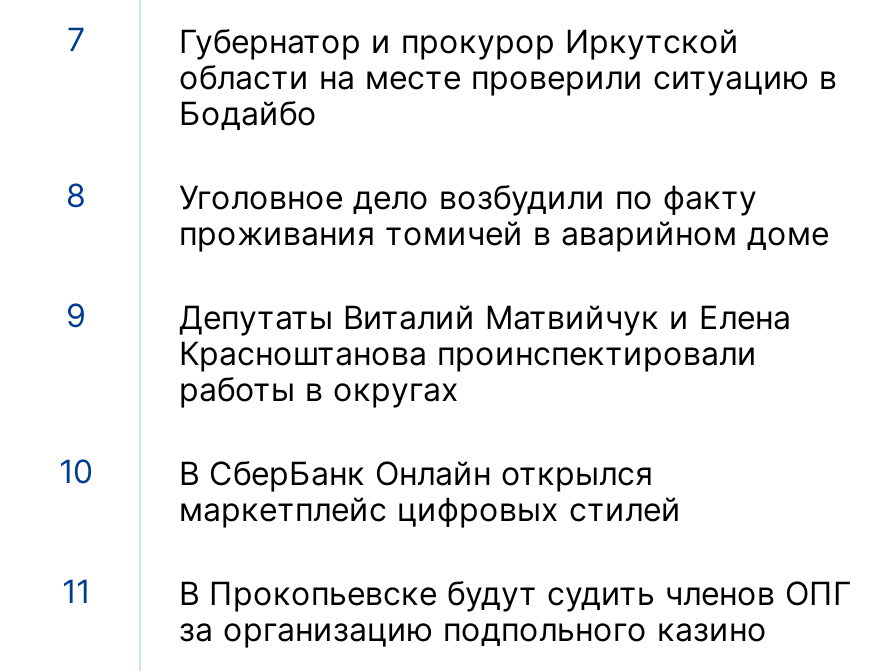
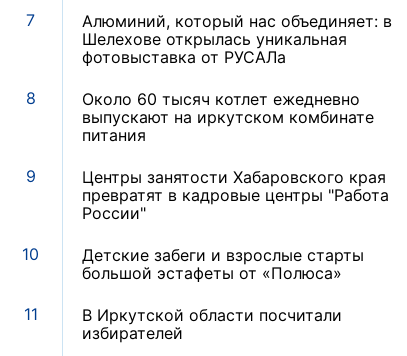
- Губернатор и прокурор Иркутской
- области на месте проверили ситуацию в
- Бодайбо
+ Алюминий, который нас объединяет: в
+ Шелехове открылась уникальная
+ фотовыставка от РУСАЛа

- Уголовное дело возбудили по факту
- проживания томичей в аварийном доме
+ Около 60 тысяч котлет ежедневно
+ выпускают на иркутском комбинате
+ питания

- Депутаты Виталий Матвийчук и Елена
- Красноштанова проинспектировали
- работы в округах
+ Центры занятости Хабаровского края
+ превратят в кадровые центры "Работа
+ России"

- В СберБанк Онлайн открылся
- маркетплейс цифровых стилей
+ Детские забеги и взрослые старты
+ большой эстафеты от «Полюса»

- В Прокопьевске будут судить членов ОПГ
- за организацию подпольного казино
+ В Иркутской области посчитали
+ избирателей
